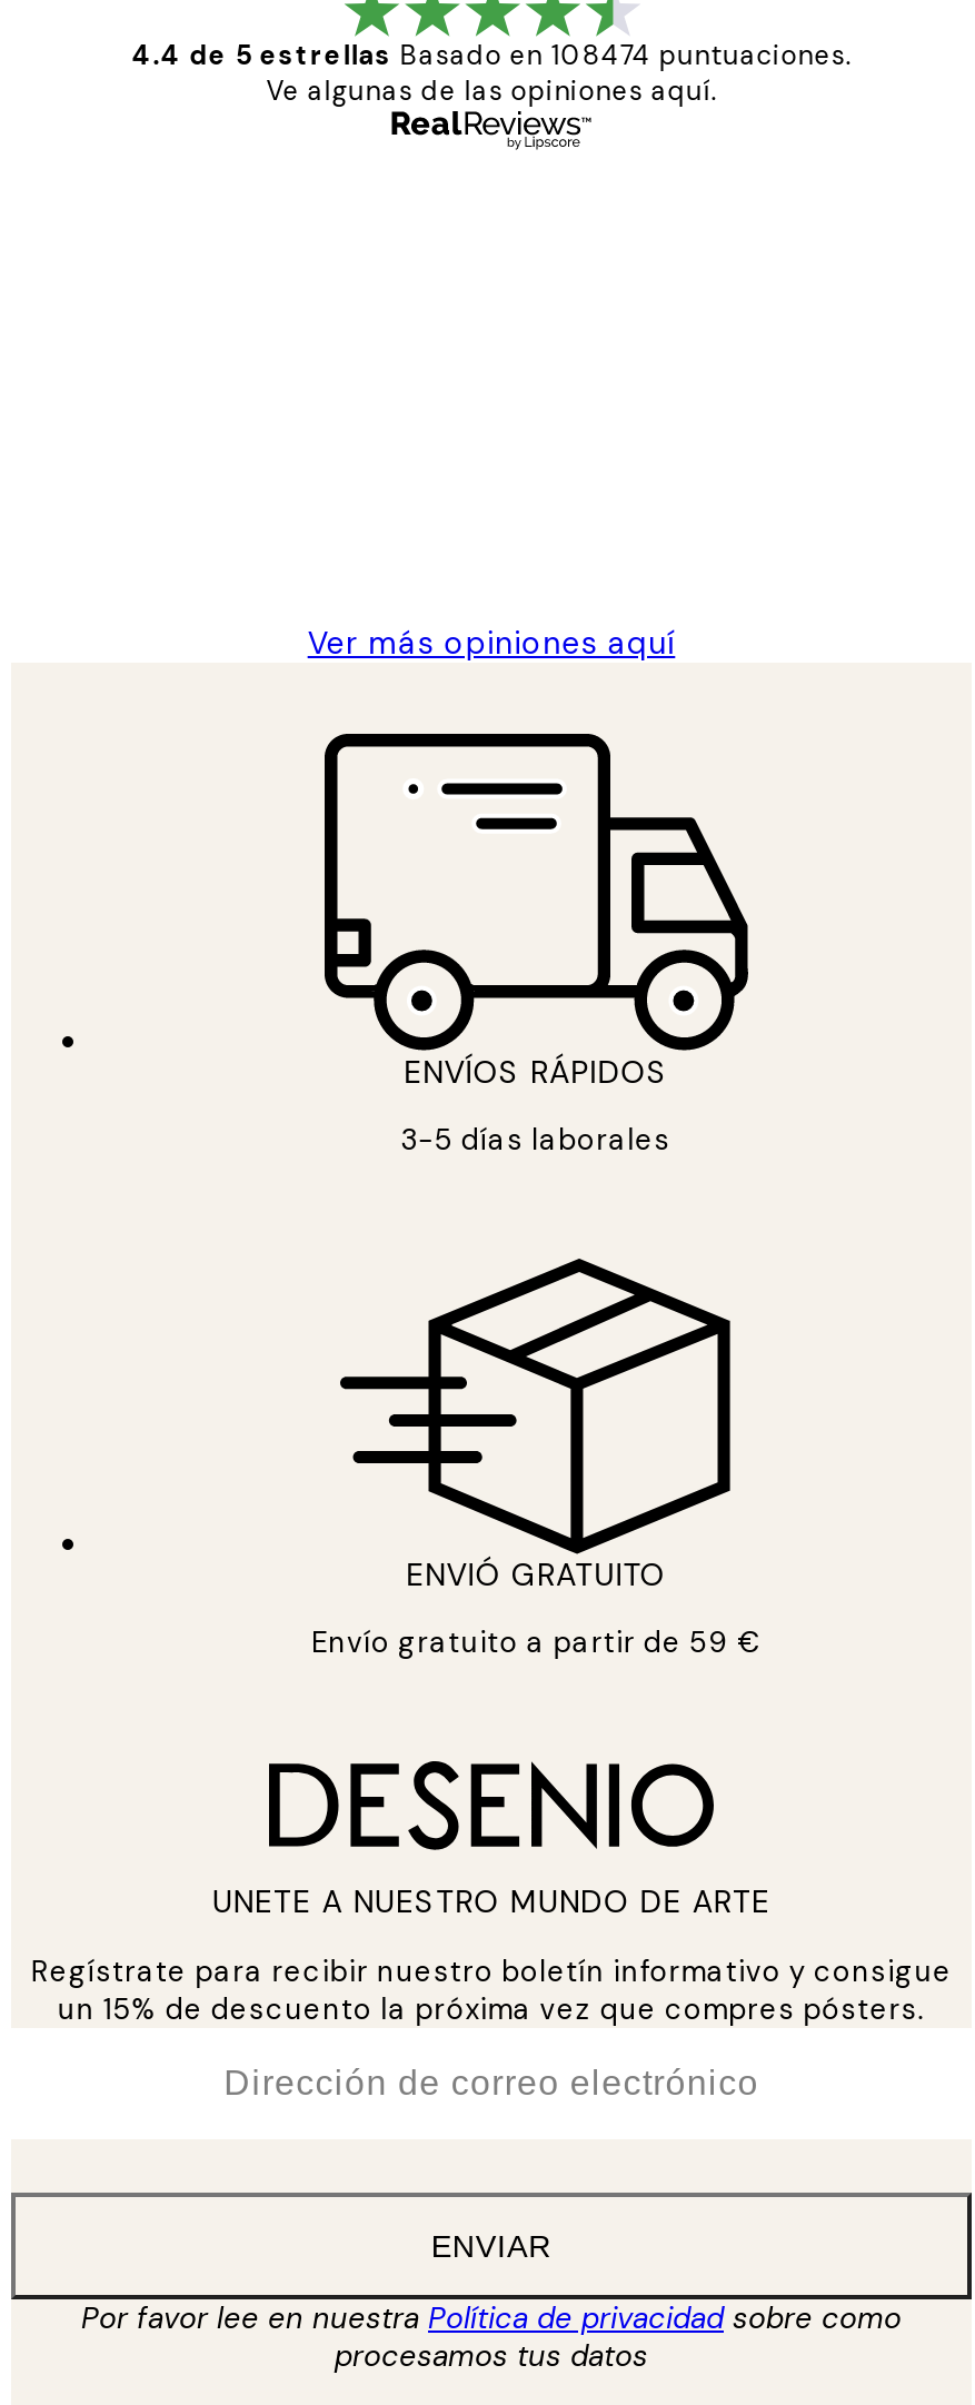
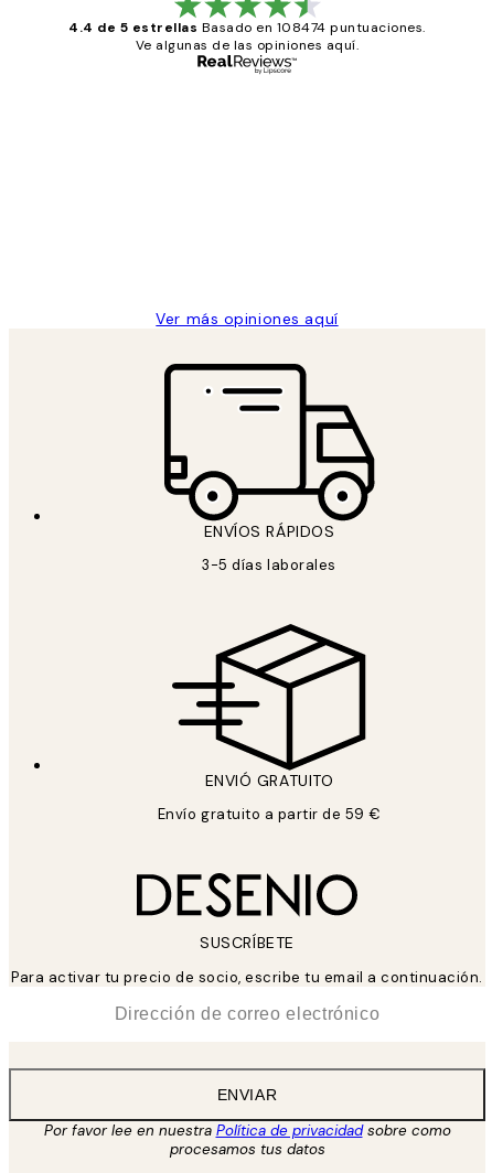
- UNETE A NUESTRO MUNDO DE ARTE
+ SUSCRÍBETE

- Regístrate para recibir nuestro boletín informativo y consigue
- un 15% de descuento la próxima vez que compres pósters.
+ Para activar tu precio de socio, escribe tu email a continuación.
